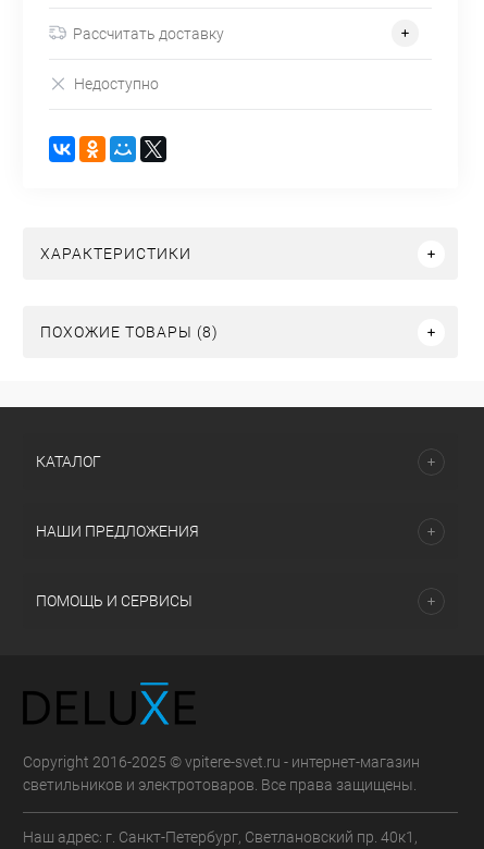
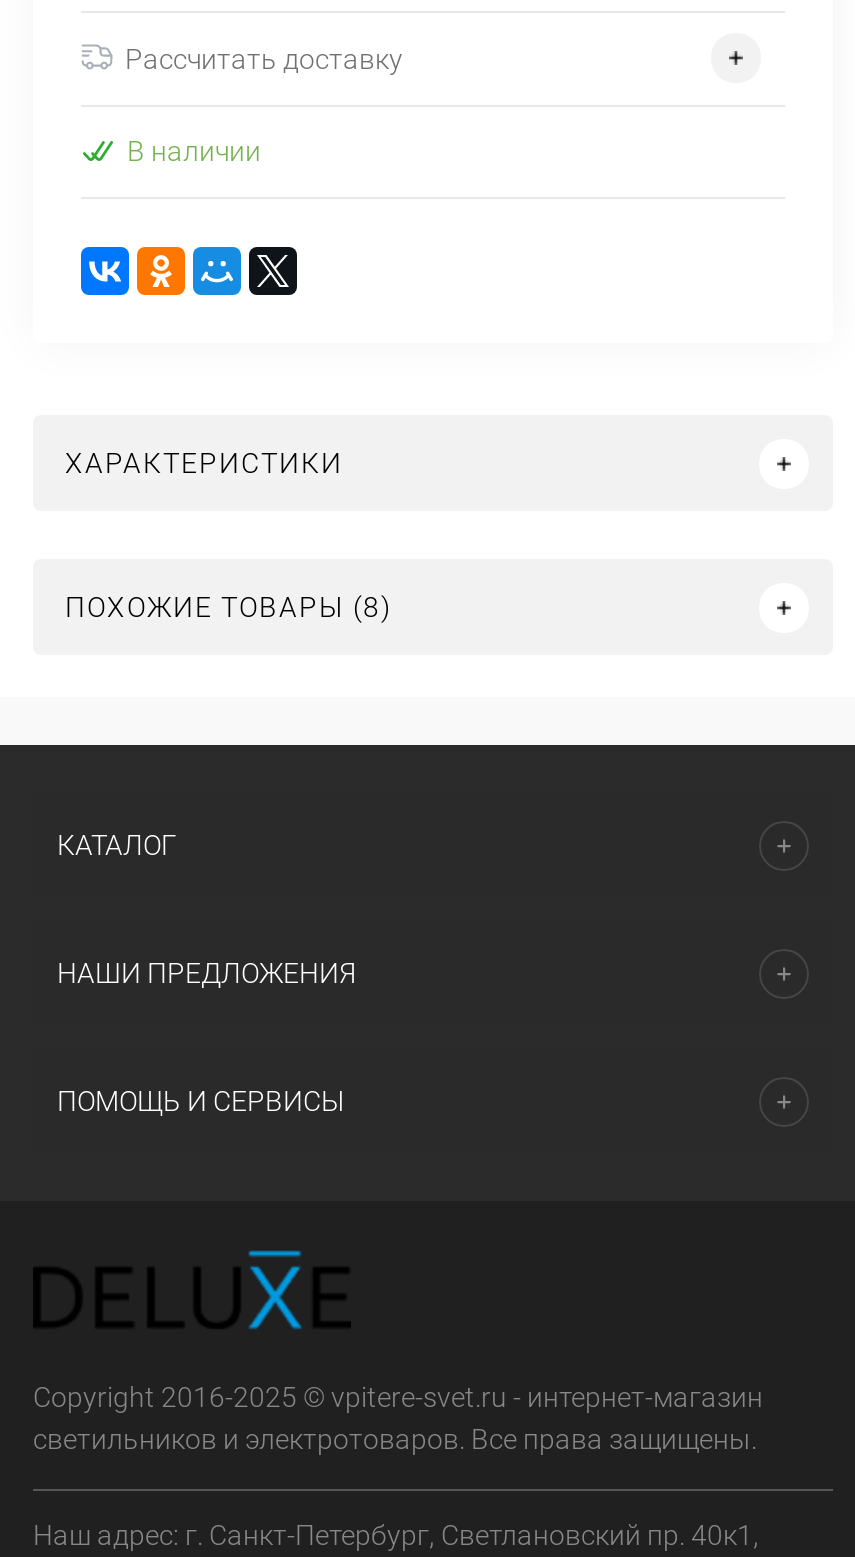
- Недоступно
+ В наличии
